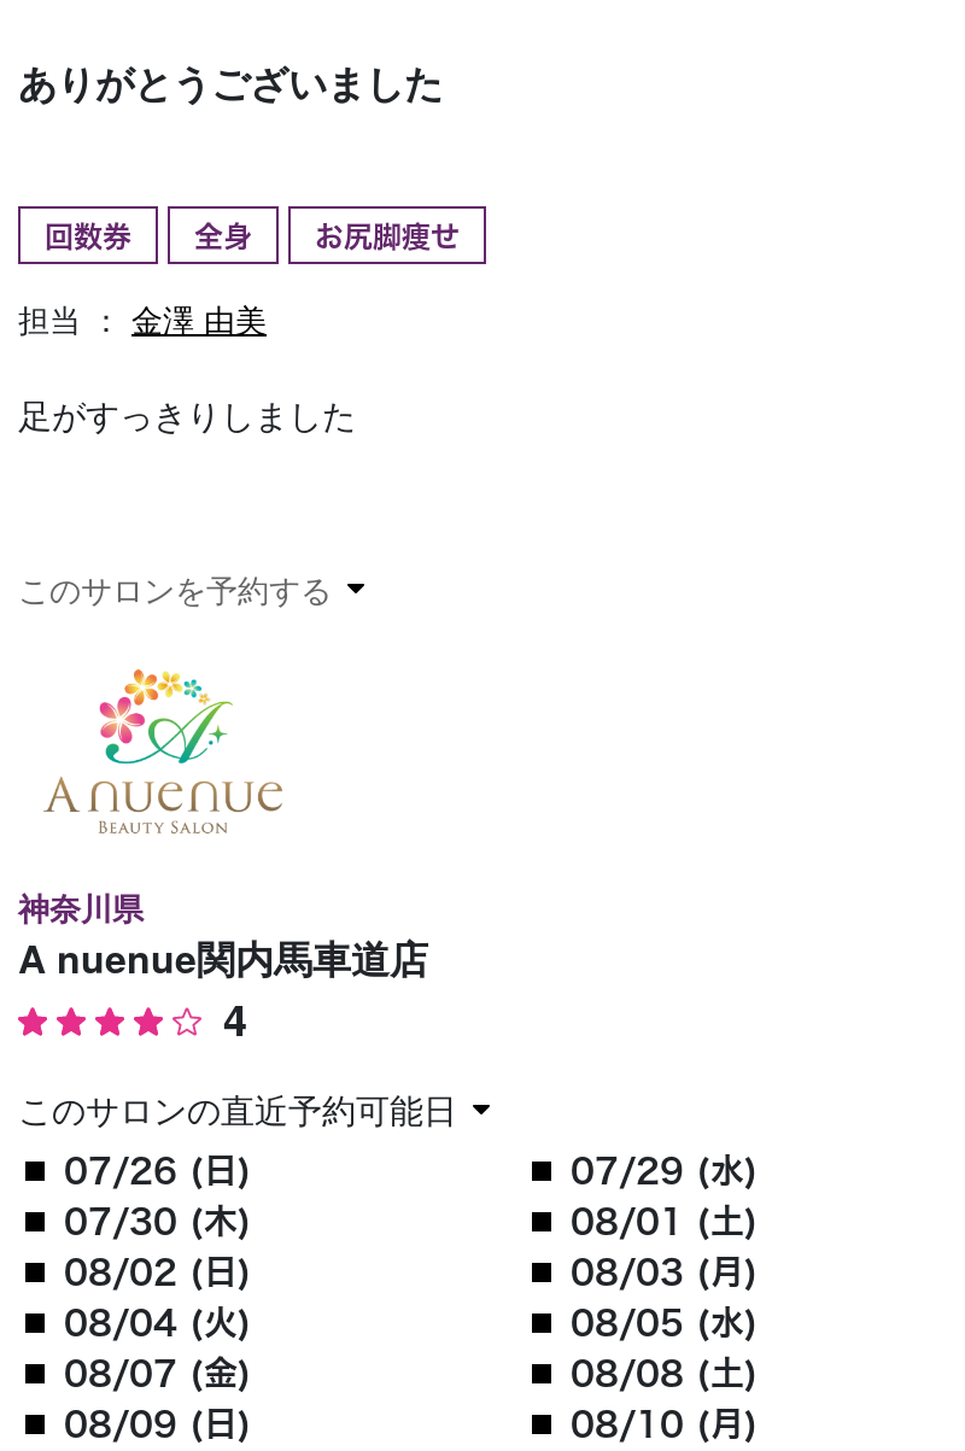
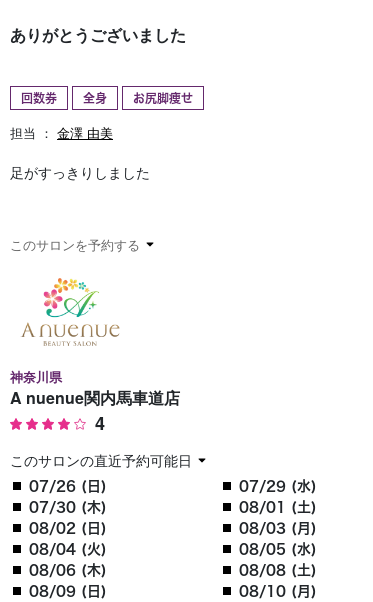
- 08/07 (金)
+ 08/06 (木)
